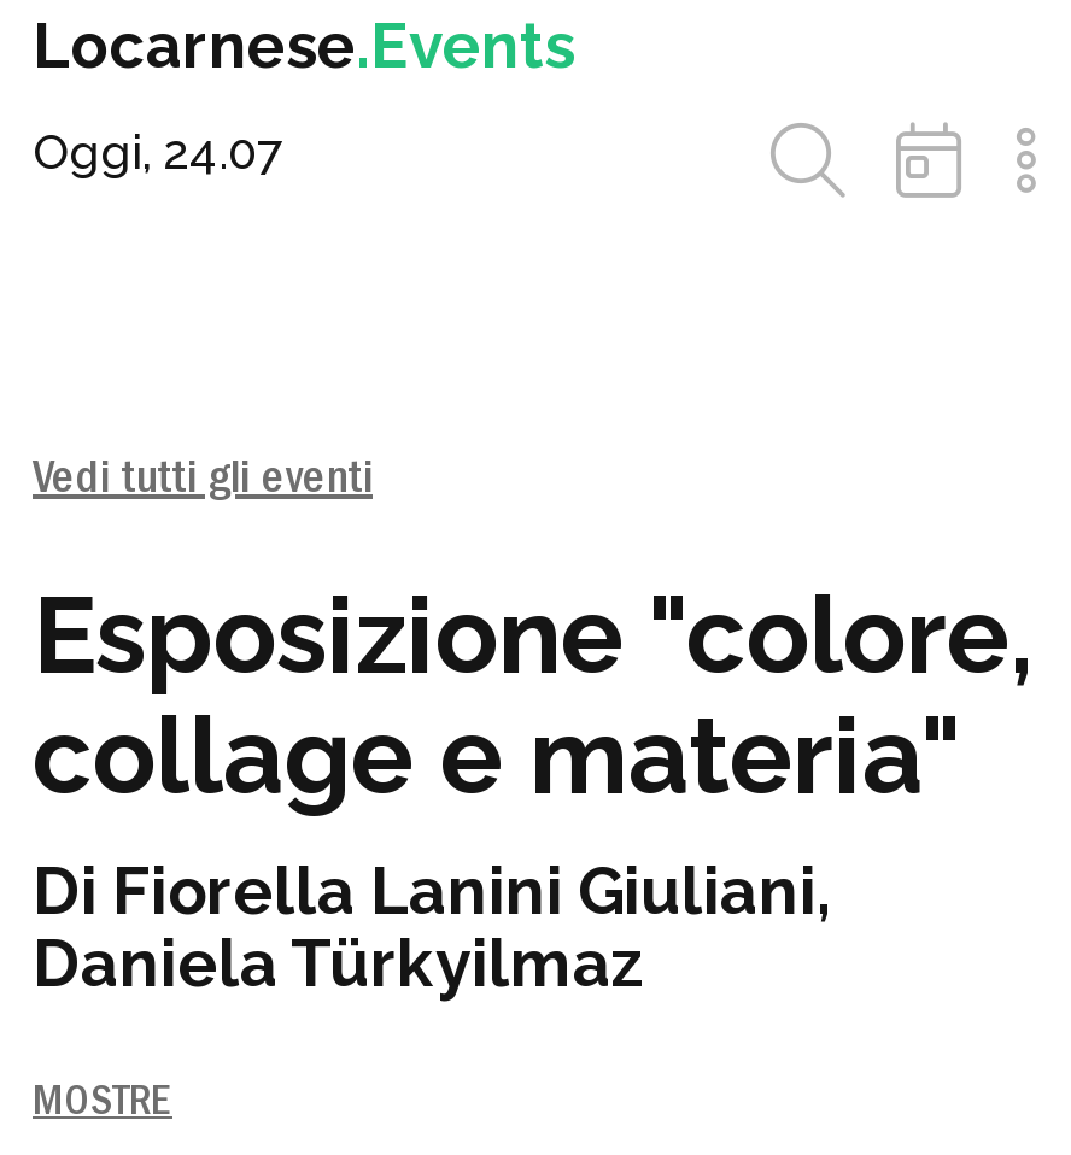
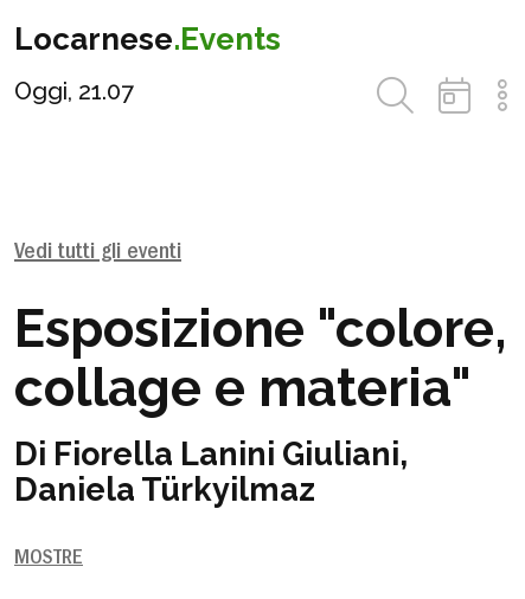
- Oggi, 24.07
+ Oggi, 21.07
